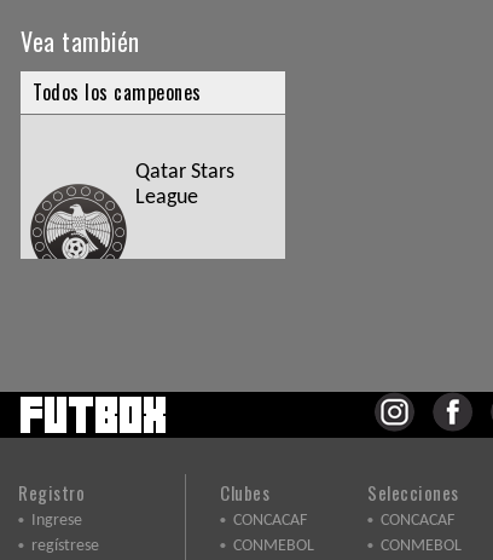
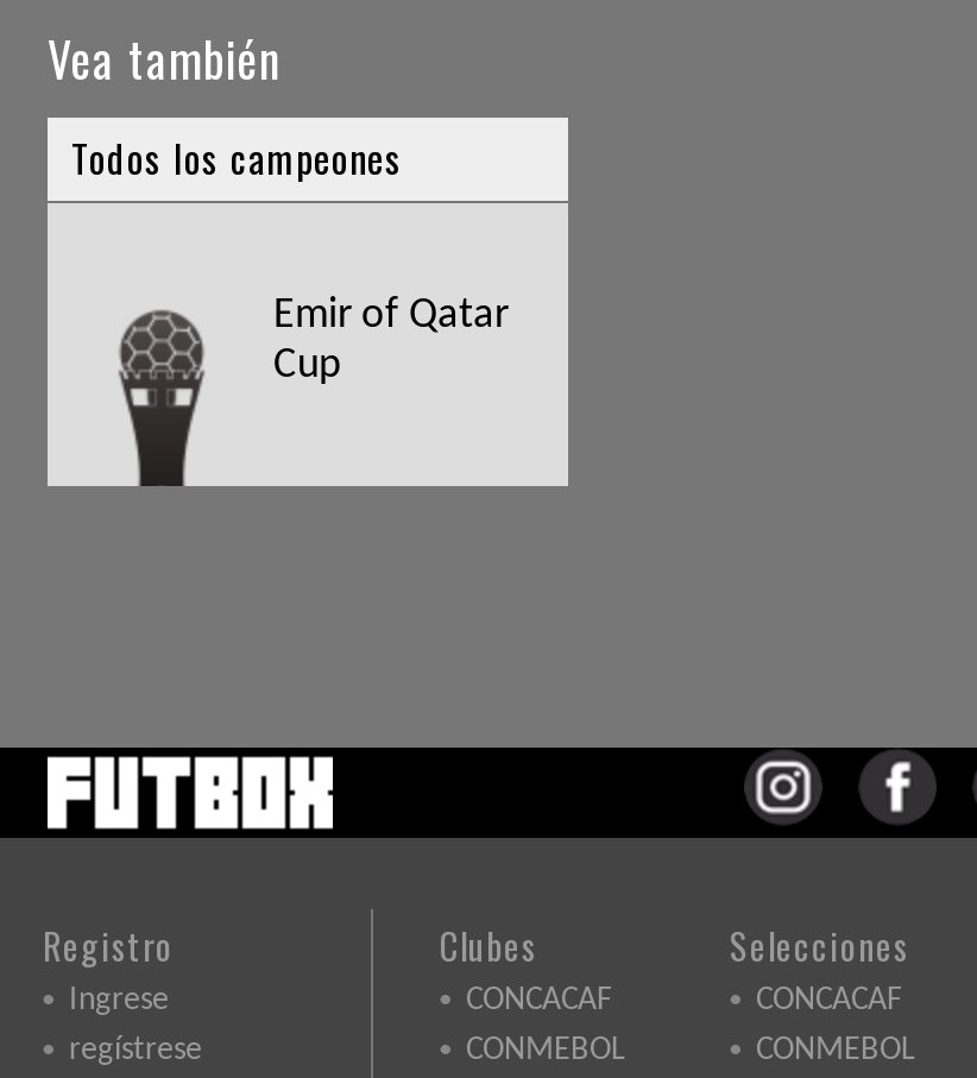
- [image]
- Qatar Stars
- League
+ [image]
+ Emir of Qatar
+ Cup
